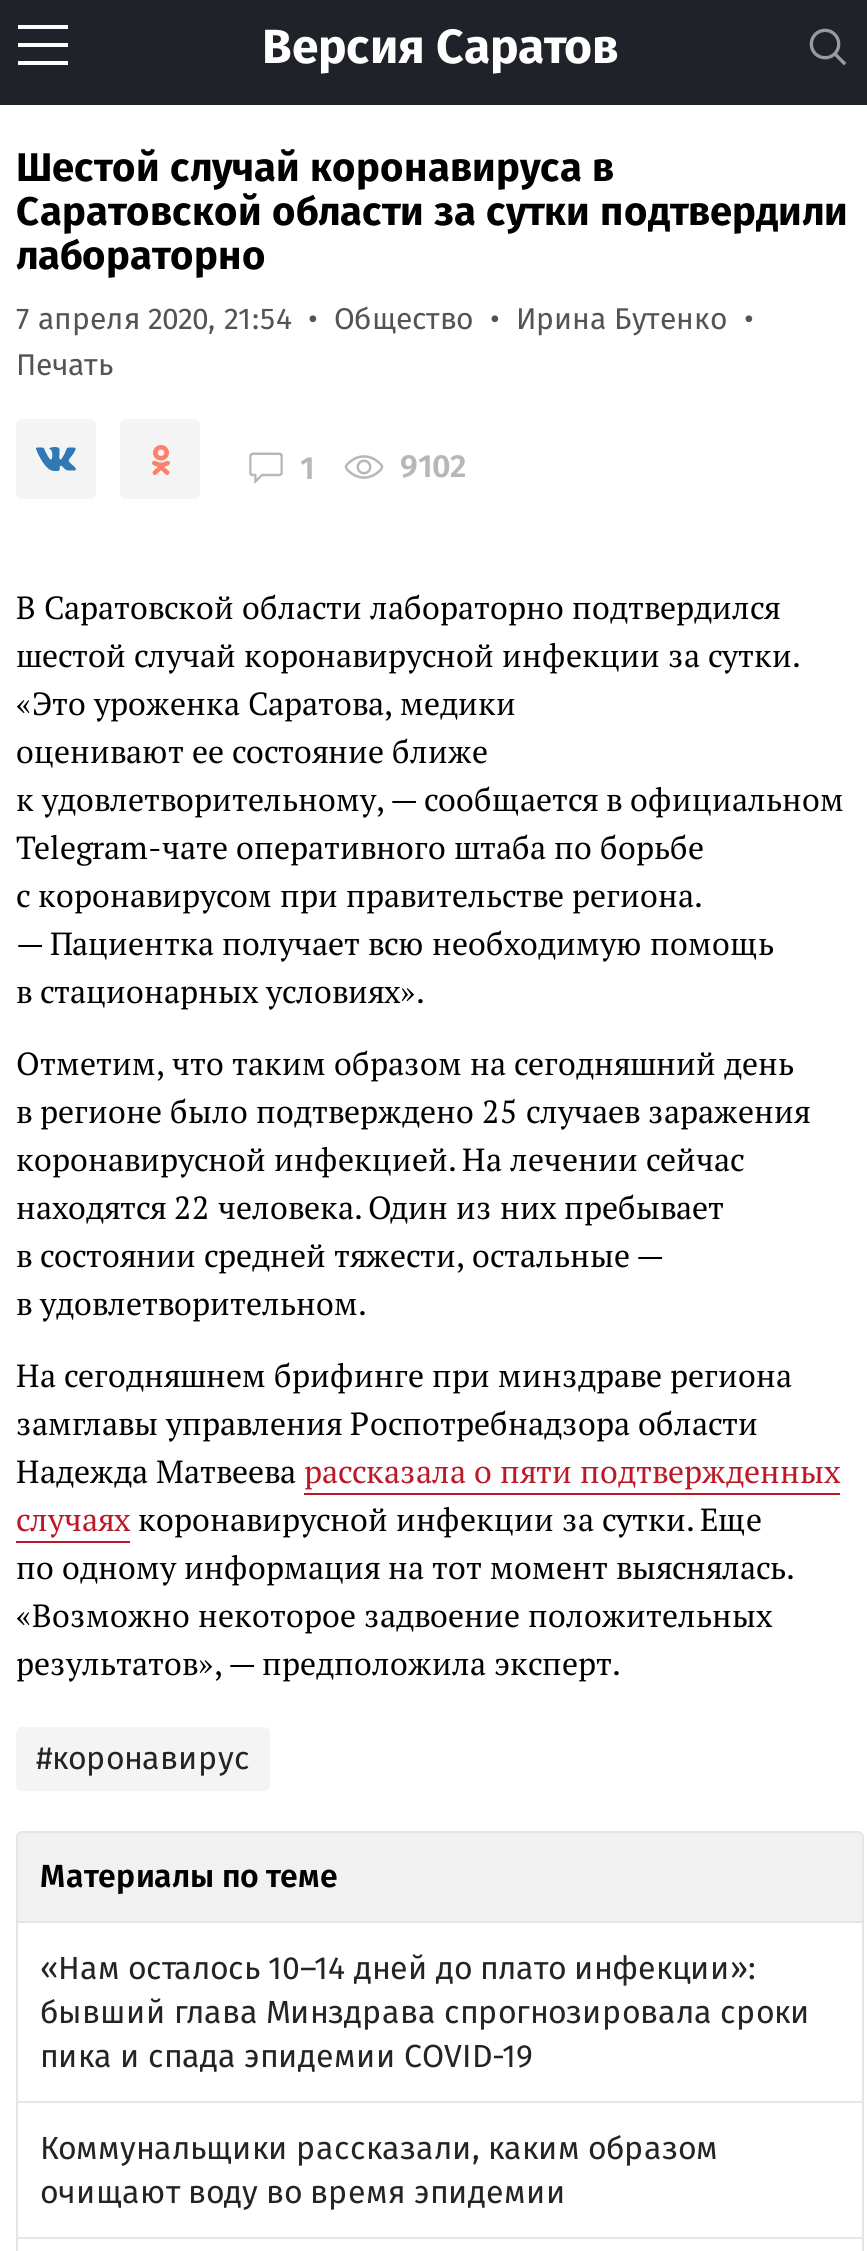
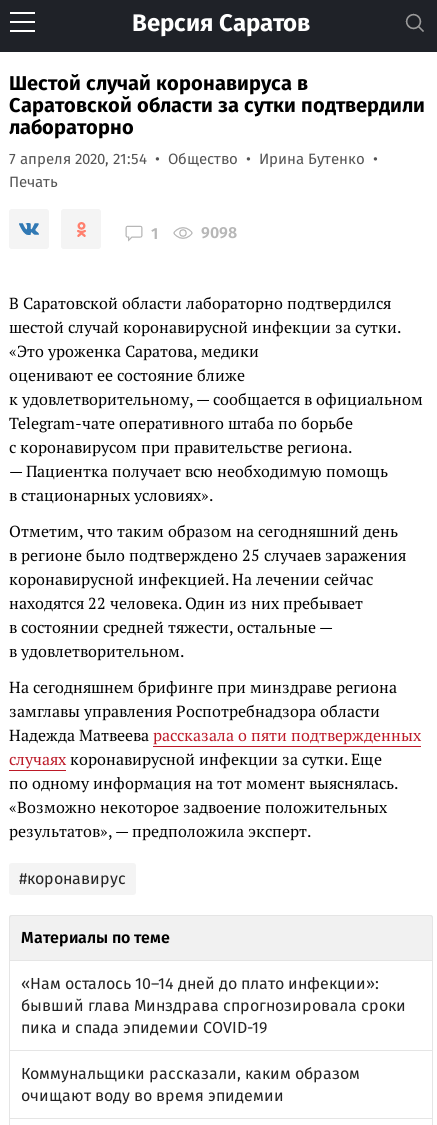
- 9102
+ 9098
